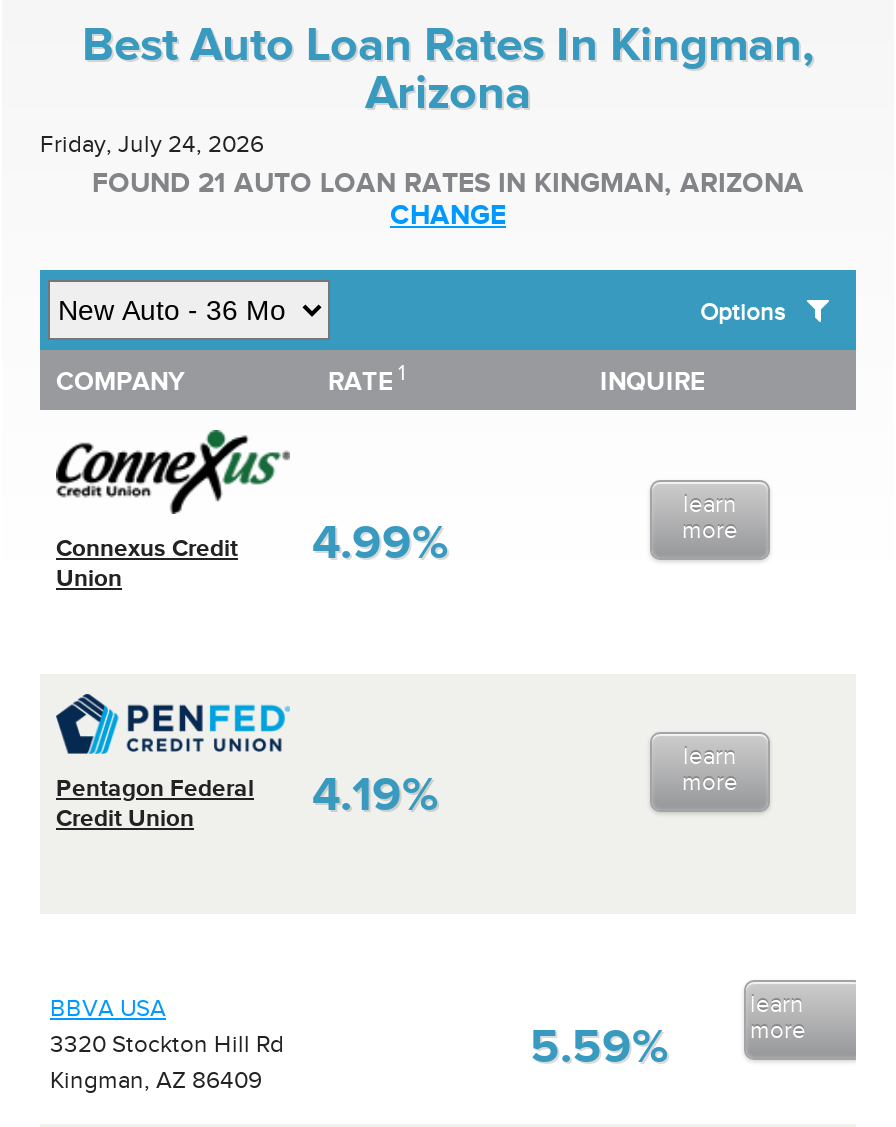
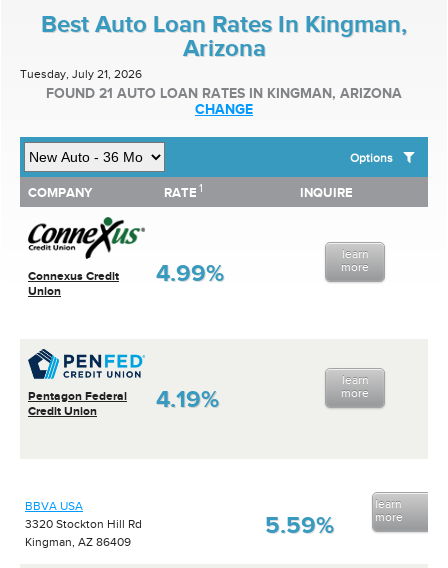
- Friday, July 24, 2026
+ Tuesday, July 21, 2026
